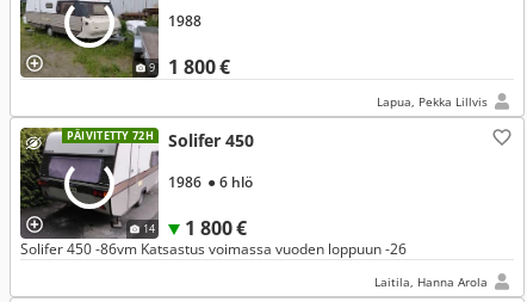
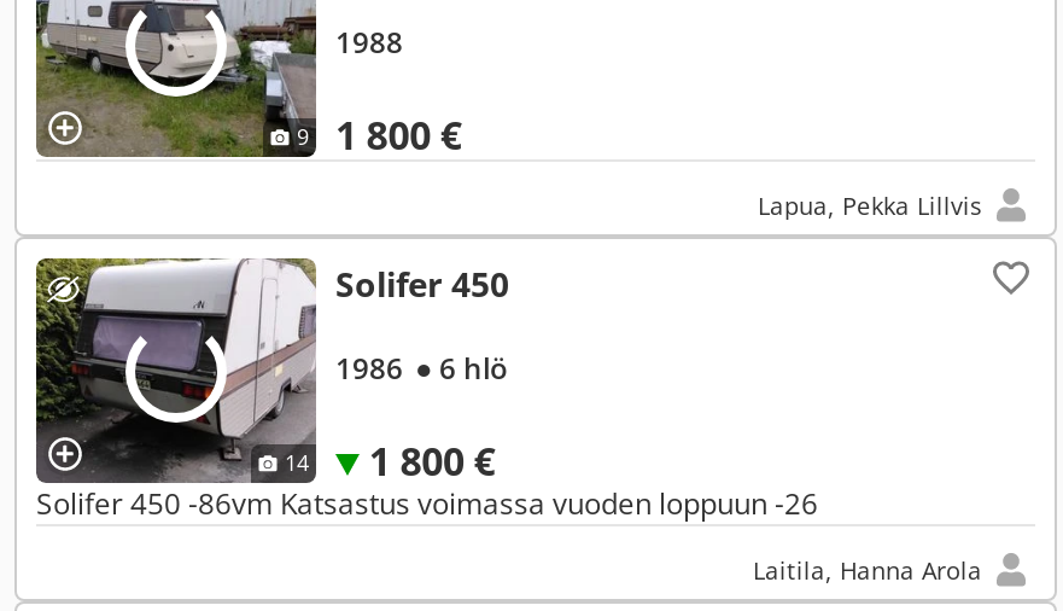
- PÄIVITETTY 72H
